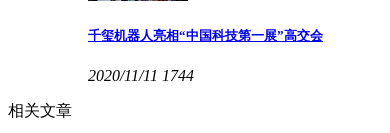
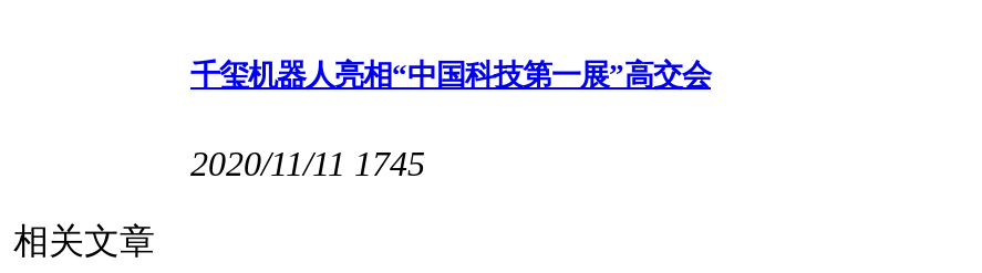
- 2020/11/11 1744
+ 2020/11/11 1745
